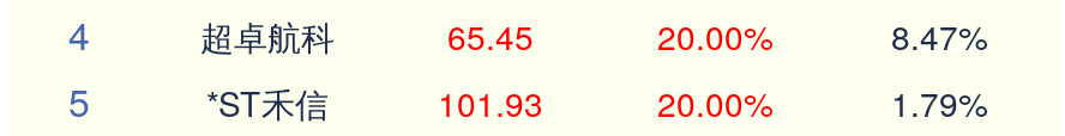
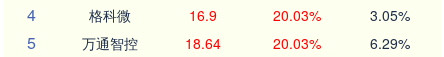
- 超卓航科
- 65.45
- 20.00%
- 8.47%
+ 格科微
+ 16.9
+ 20.03%
+ 3.05%

- *ST禾信
- 101.93
- 20.00%
- 1.79%
+ 万通智控
+ 18.64
+ 20.03%
+ 6.29%
